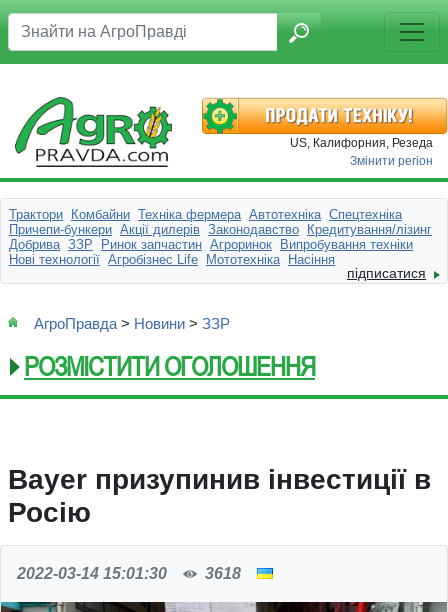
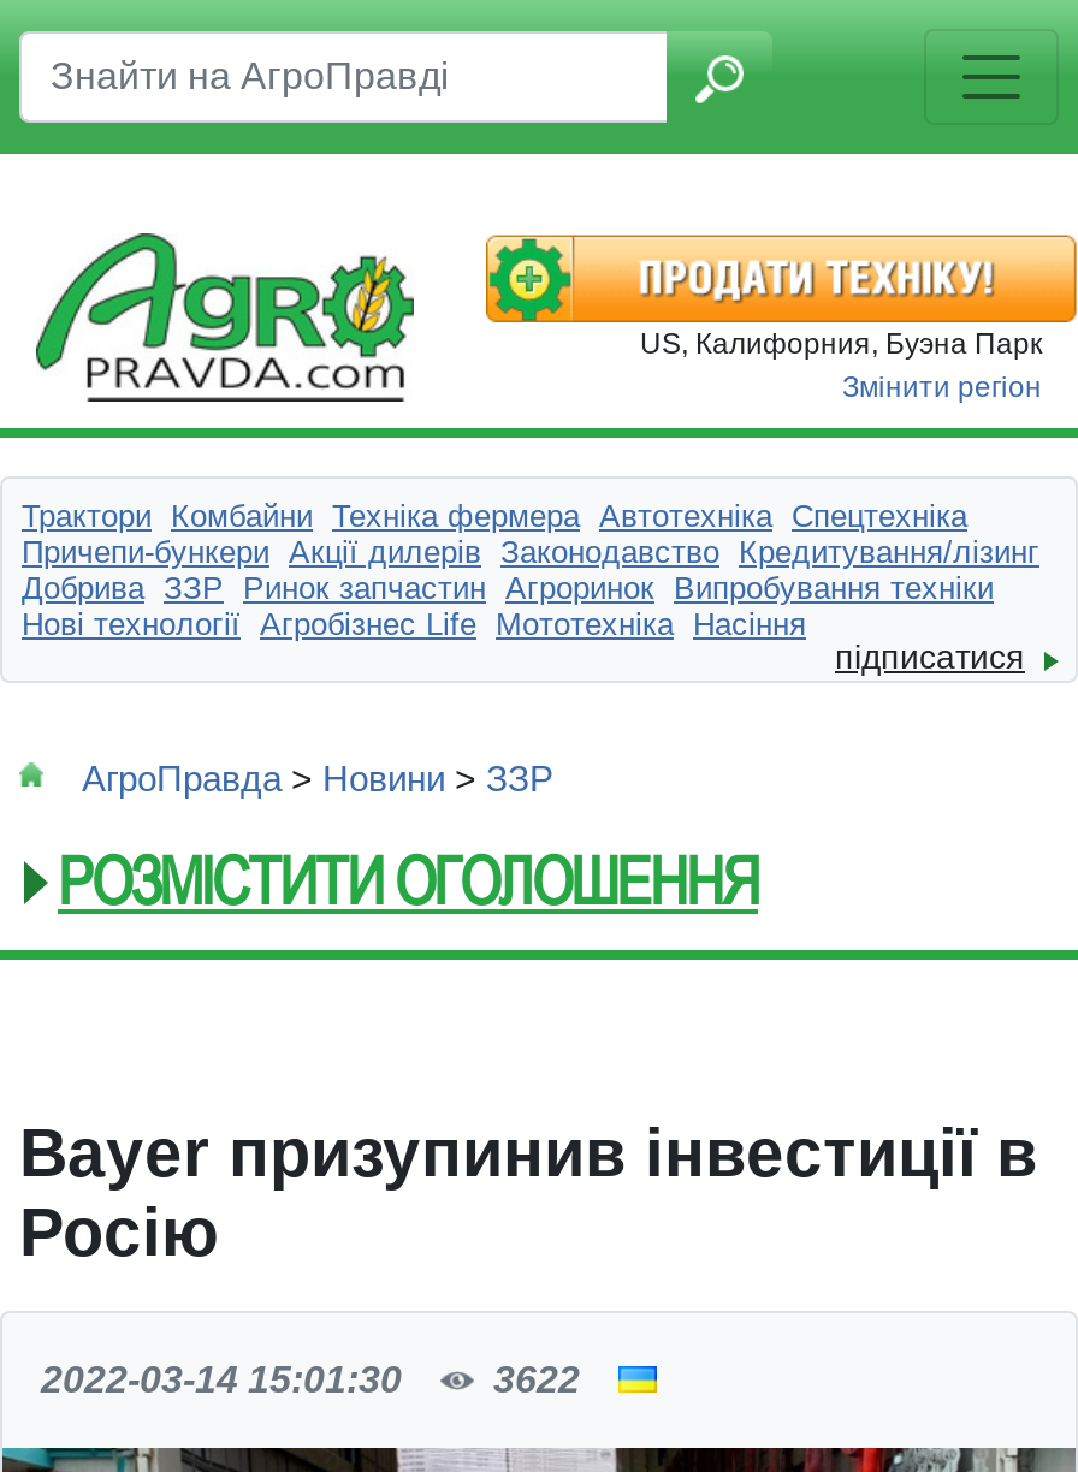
- US, Калифорния, Резеда
+ US, Калифорния, Буэна Парк

- 3618
+ 3622
